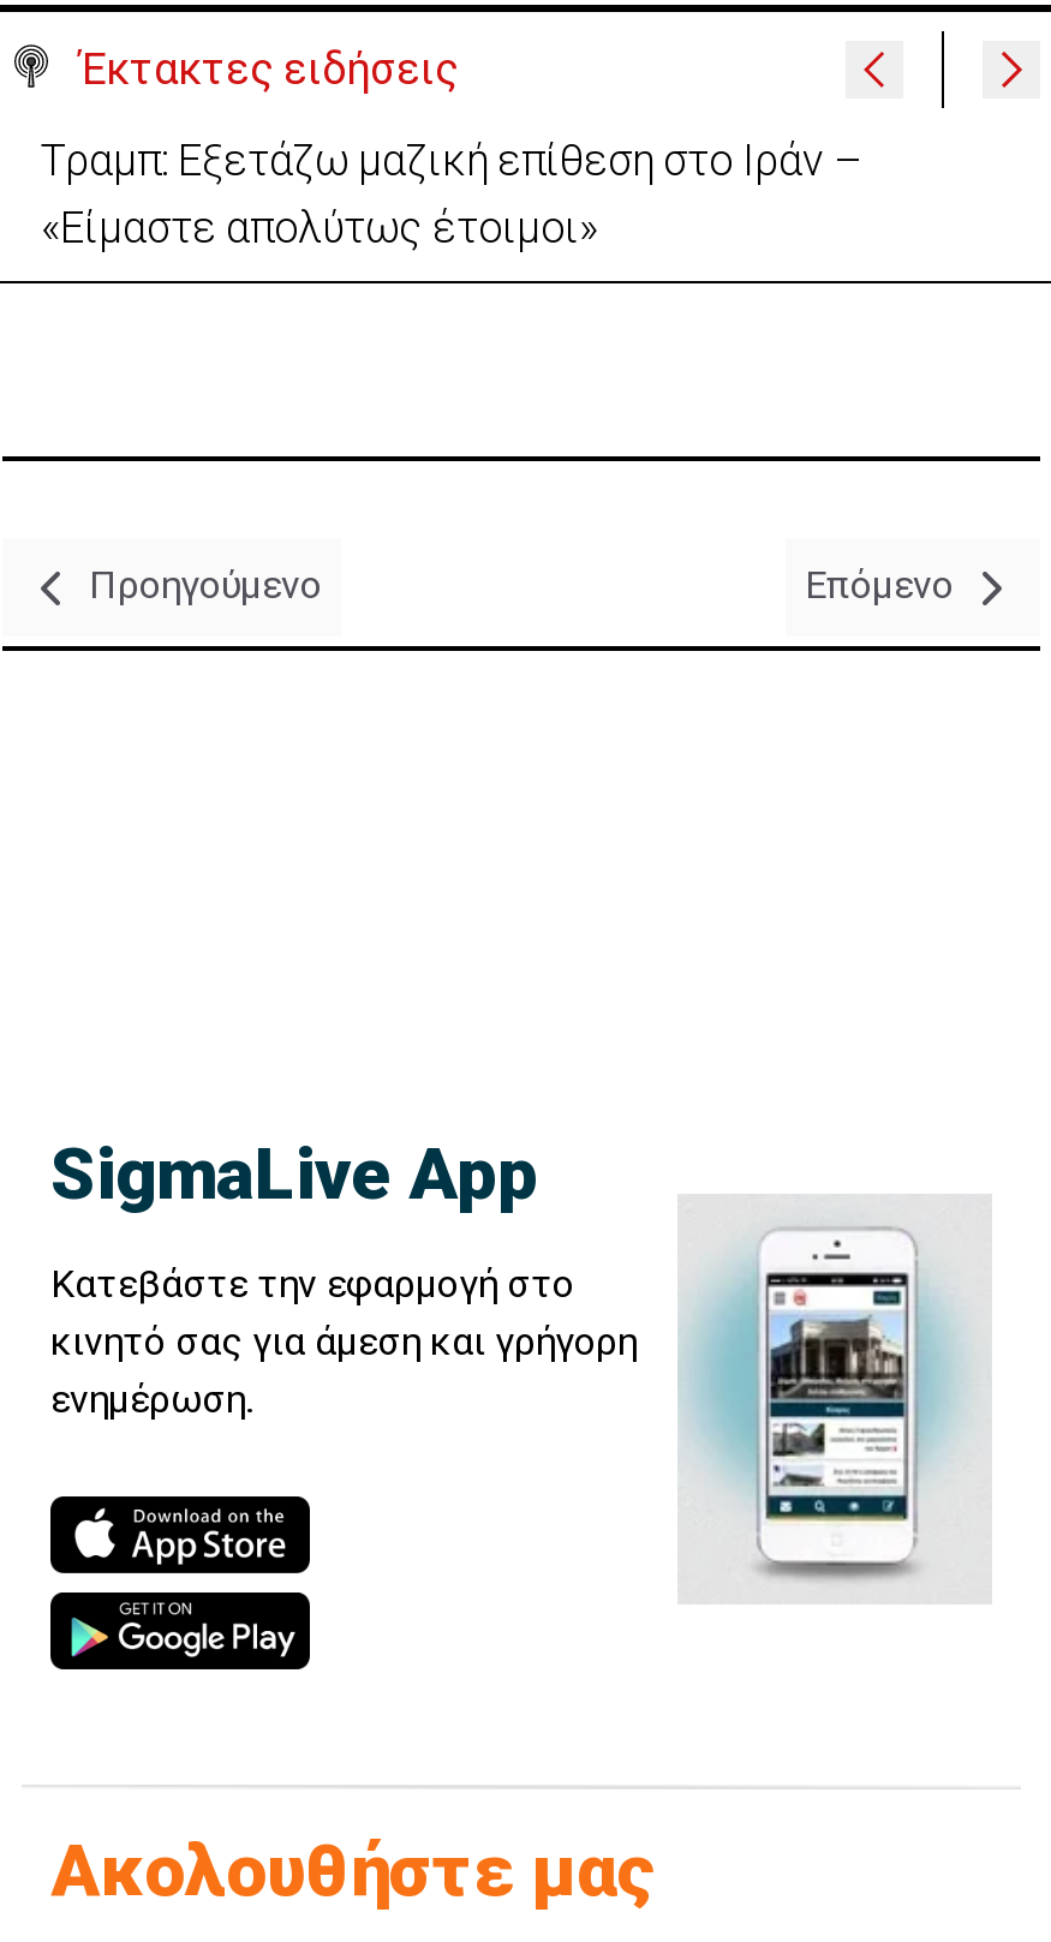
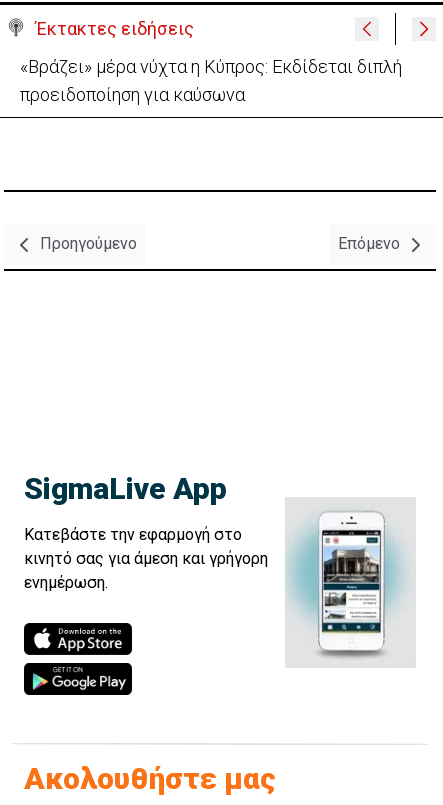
- Τραμπ: Εξετάζω μαζική επίθεση στο Ιράν –
- «Είμαστε απολύτως έτοιμοι»
+ «Βράζει» μέρα νύχτα η Κύπρος: Εκδίδεται διπλή
+ προειδοποίηση για καύσωνα
